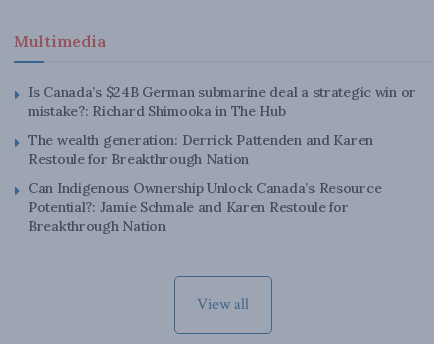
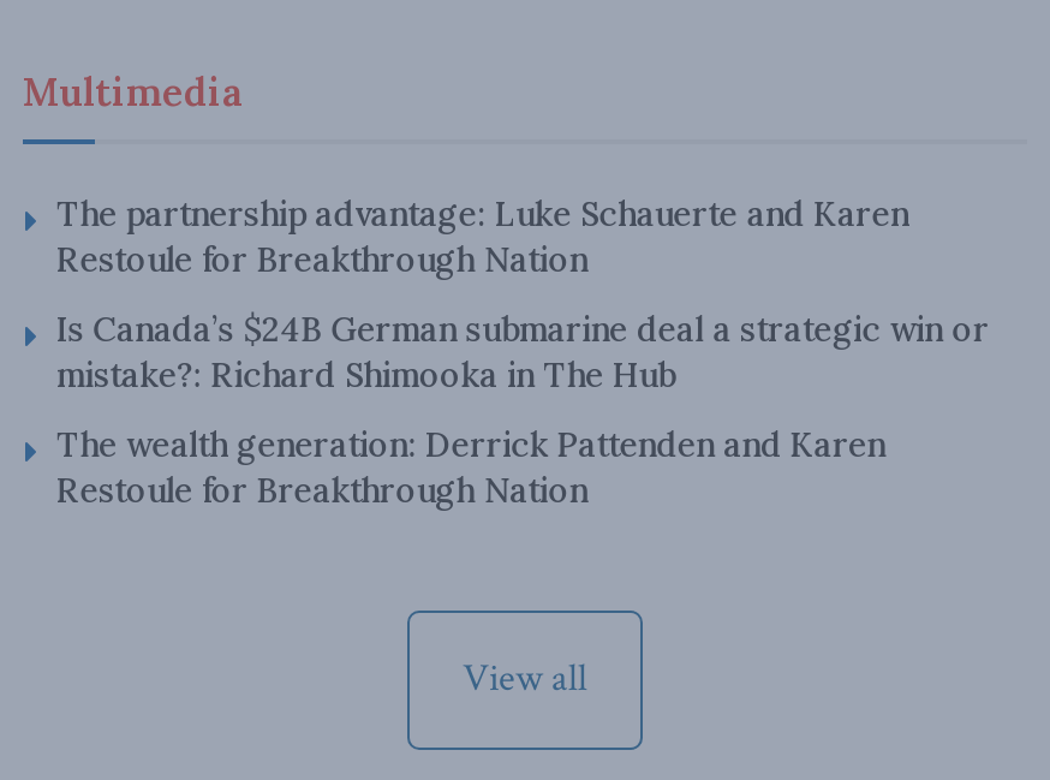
+ The partnership advantage: Luke Schauerte and Karen
+ Restoule for Breakthrough Nation

moved down: Is Canada’s $24B German submarine deal a strategic win or | mistake?: Richard Shimooka in The Hub | The wealth generation: Derrick Pattenden and Karen | Restoule for Breakthrough Nation

- Can Indigenous Ownership Unlock Canada’s Resource
- Potential?: Jamie Schmale and Karen Restoule for
- Breakthrough Nation
